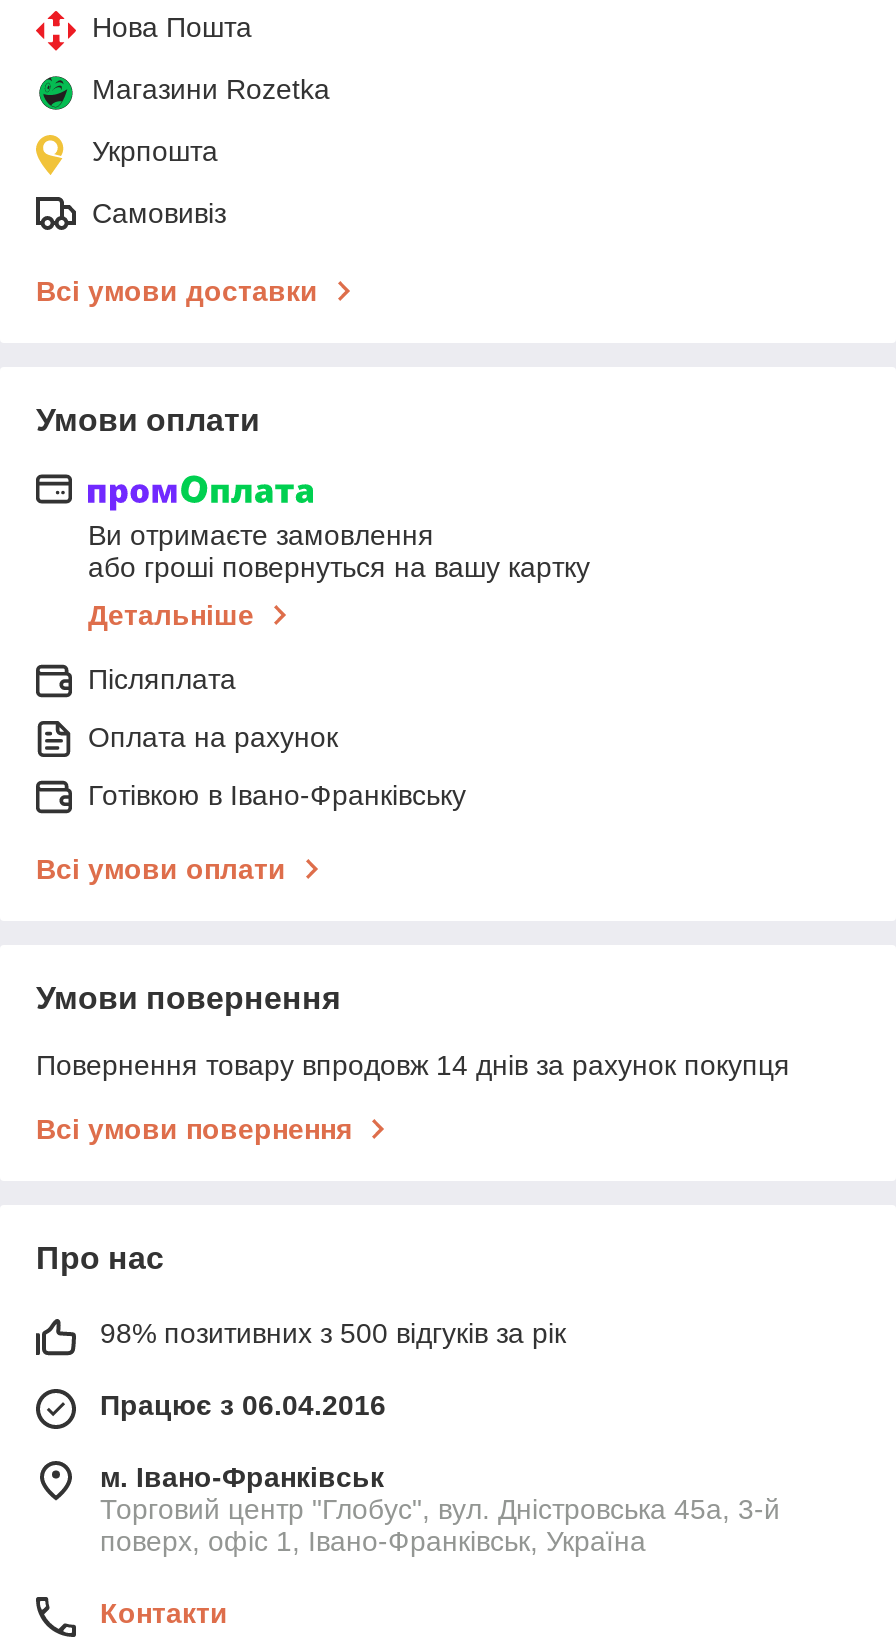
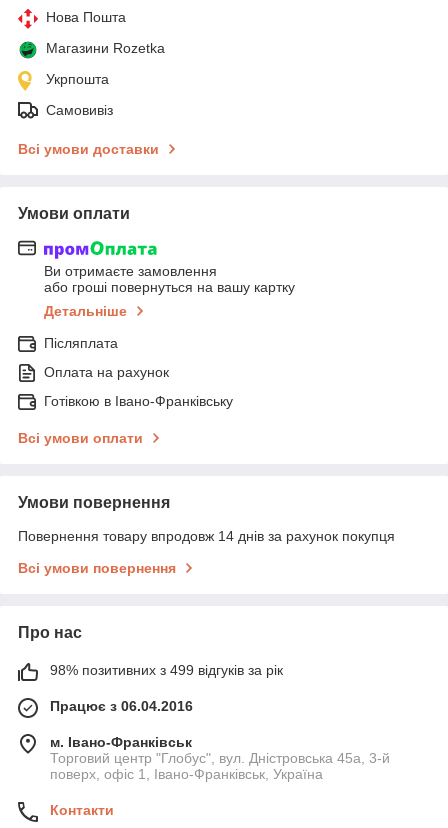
- 98% позитивних з 500 відгуків за рік
+ 98% позитивних з 499 відгуків за рік
